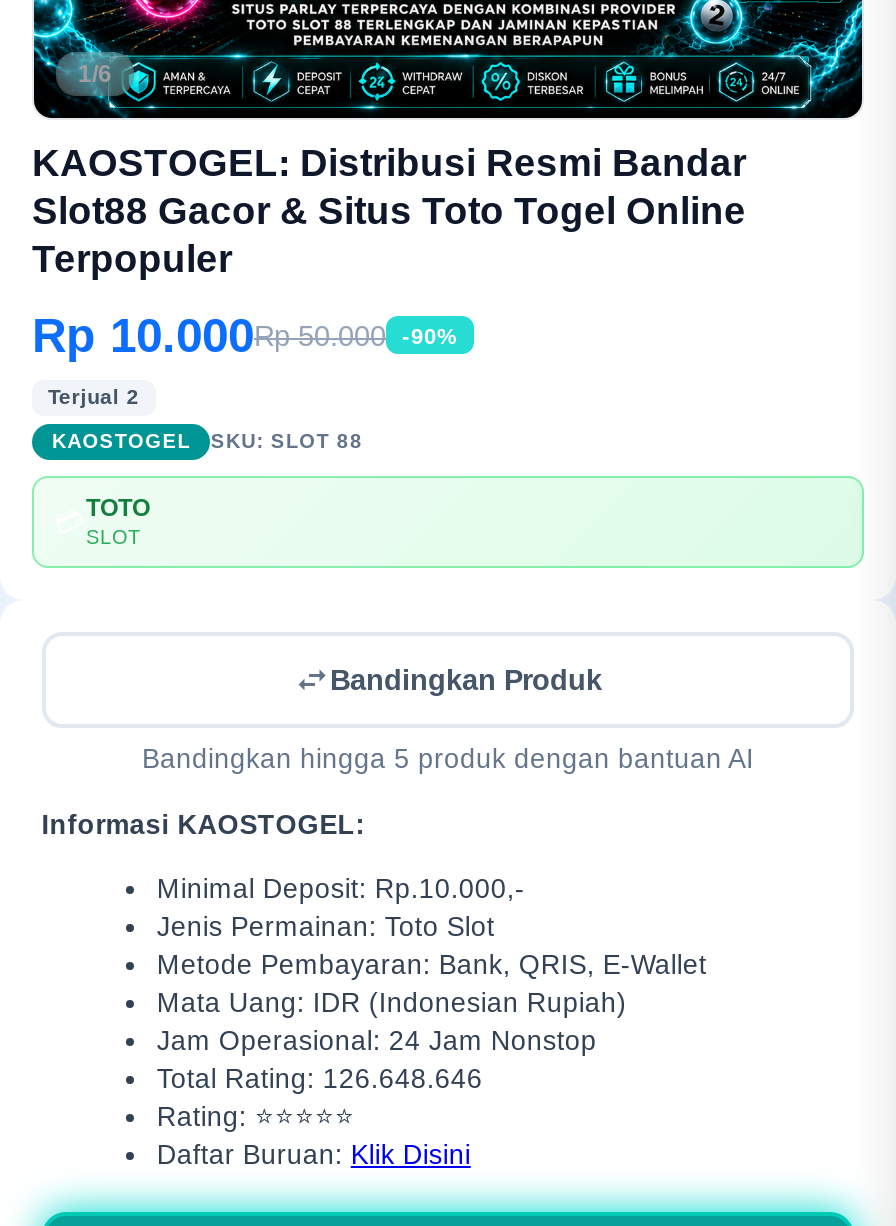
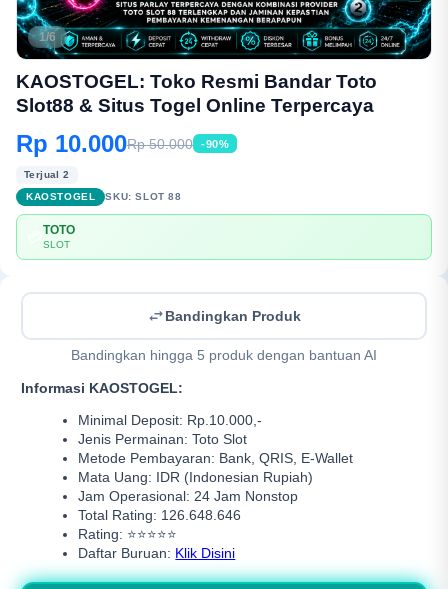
- KAOSTOGEL: Distribusi Resmi Bandar
- Slot88 Gacor & Situs Toto Togel Online
- Terpopuler
+ KAOSTOGEL: Toko Resmi Bandar Toto
+ Slot88 & Situs Togel Online Terpercaya
